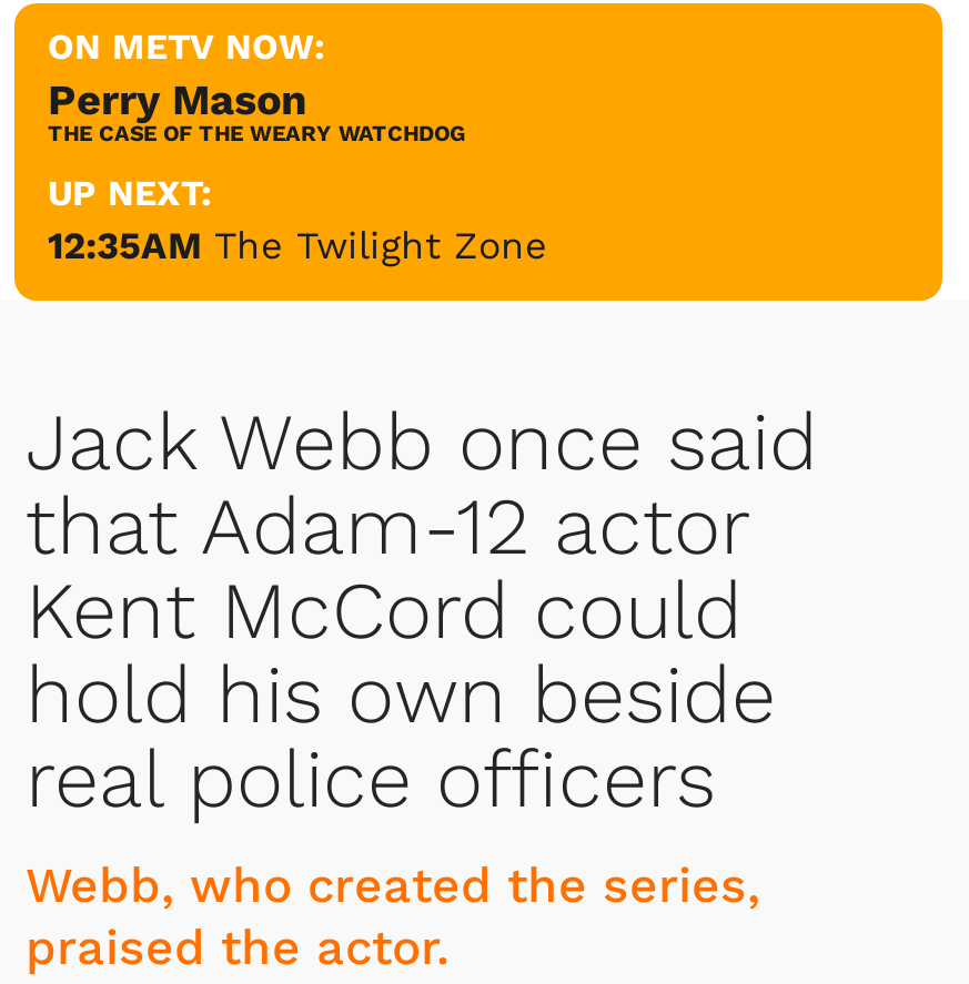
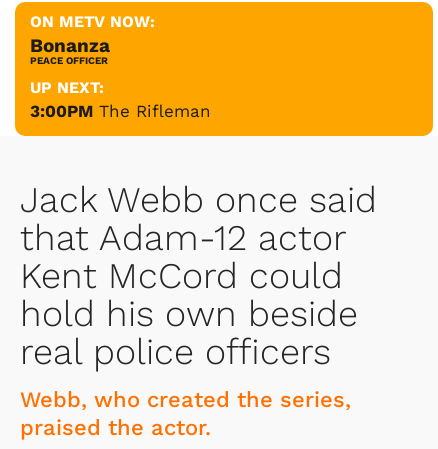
- Perry Mason
- THE CASE OF THE WEARY WATCHDOG
+ Bonanza
+ PEACE OFFICER

- 12:35AM The Twilight Zone
+ 3:00PM The Rifleman
